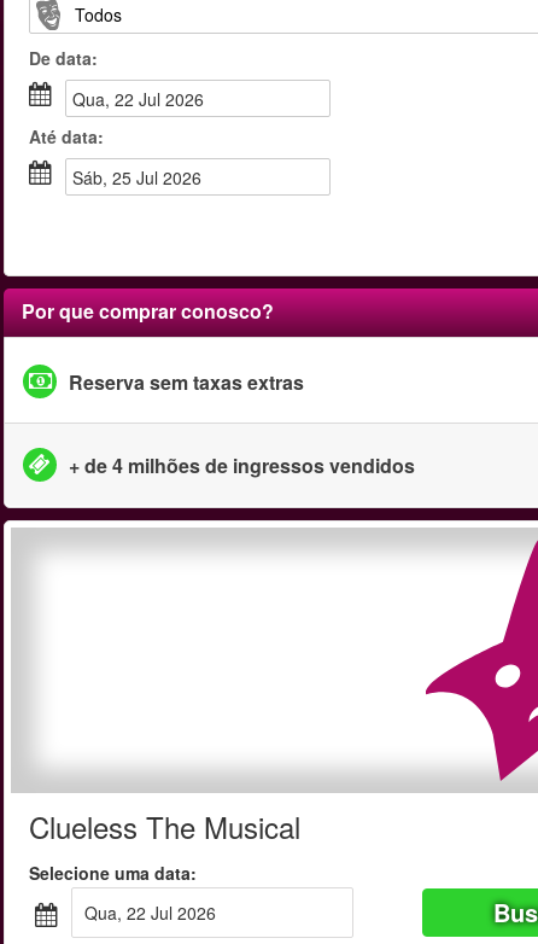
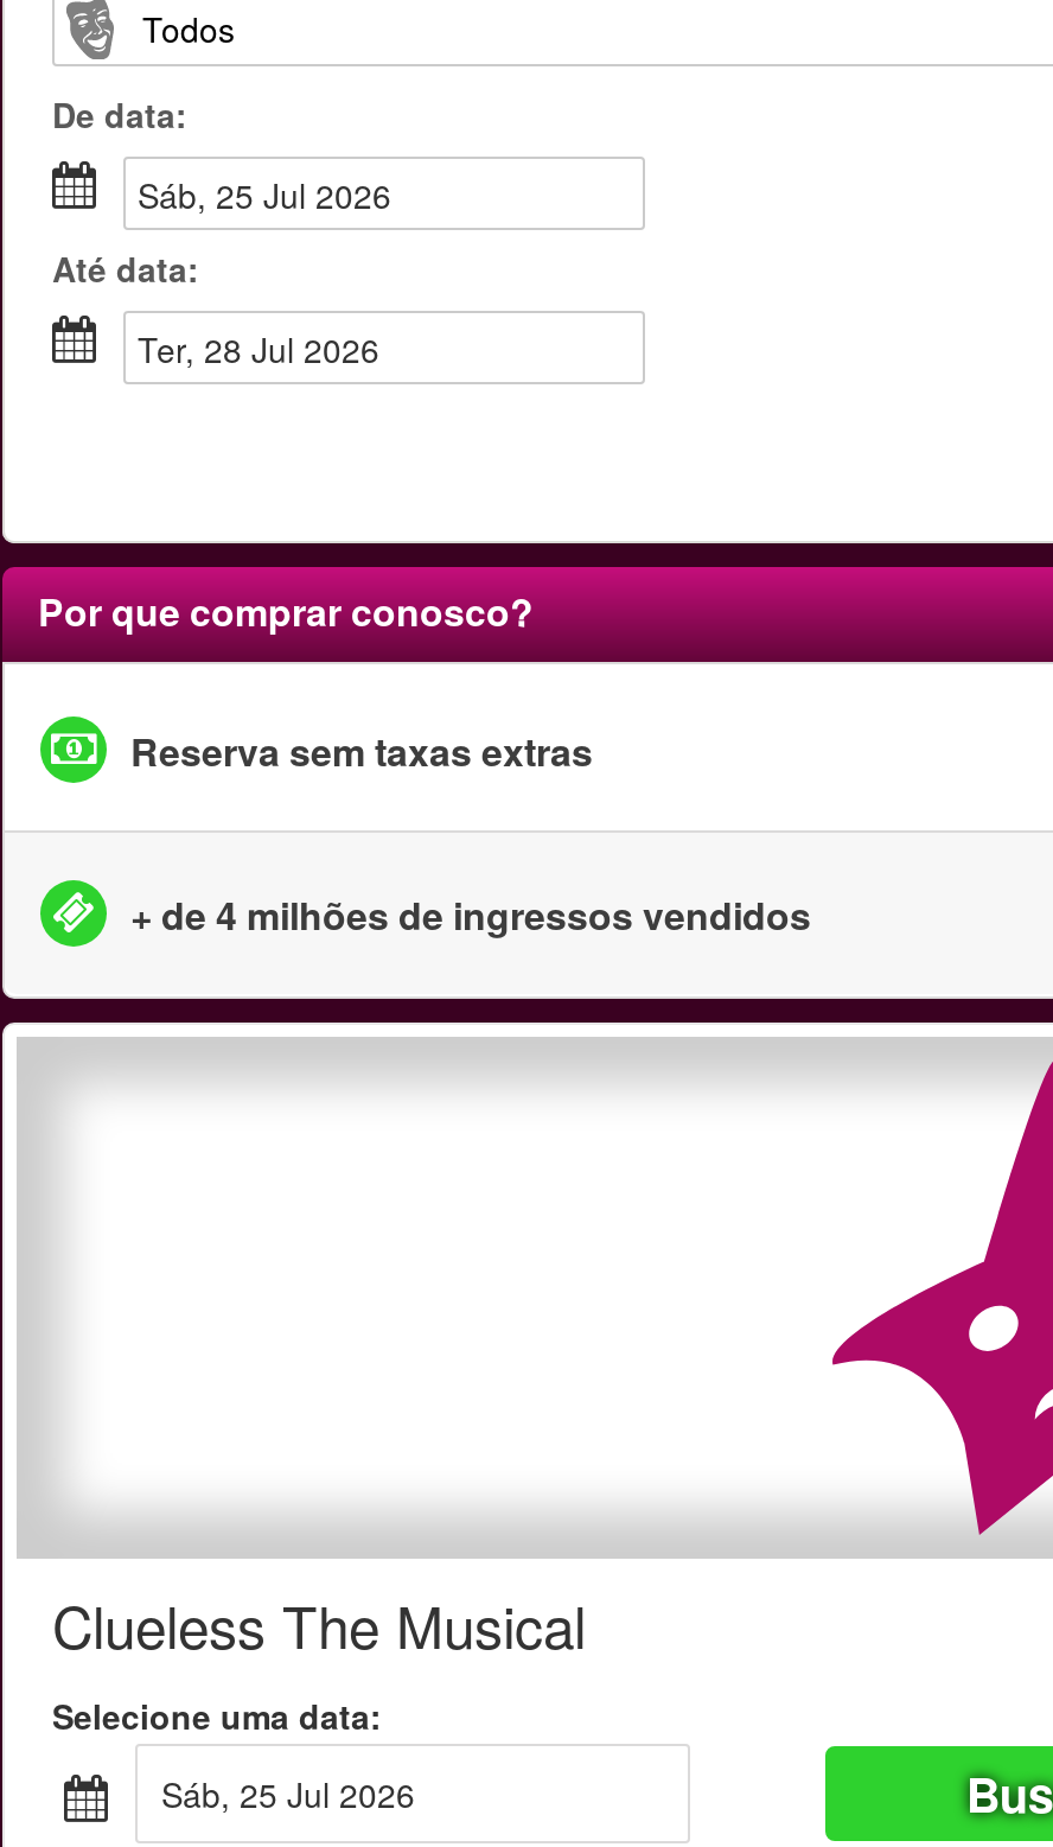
- qua, 22 Jul 2026
+ sáb, 25 Jul 2026

- sáb, 25 Jul 2026
+ ter, 28 Jul 2026

- qua, 22 Jul 2026
+ sáb, 25 Jul 2026
